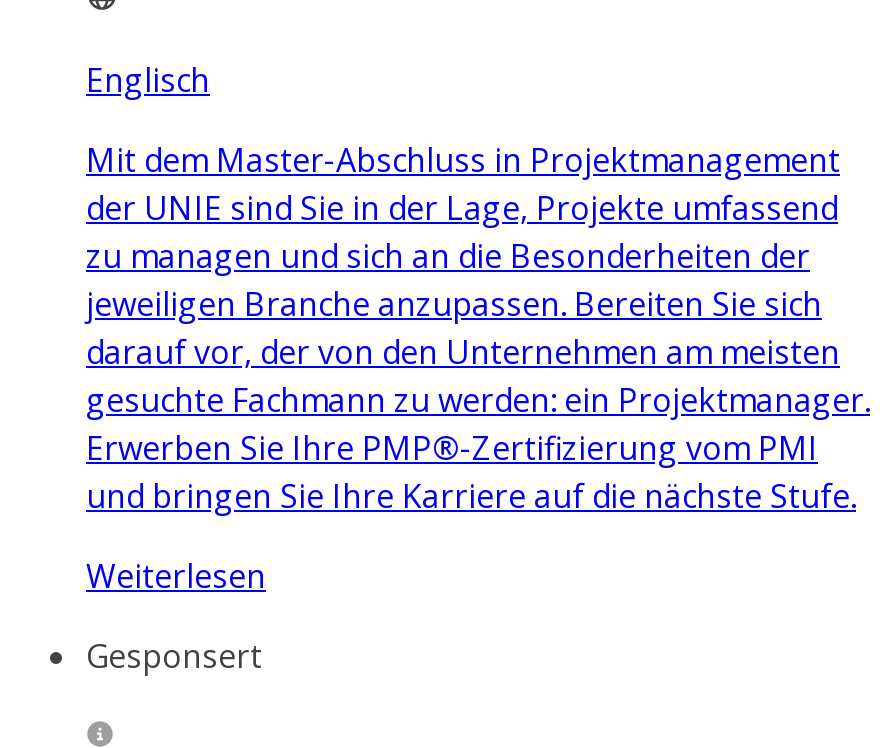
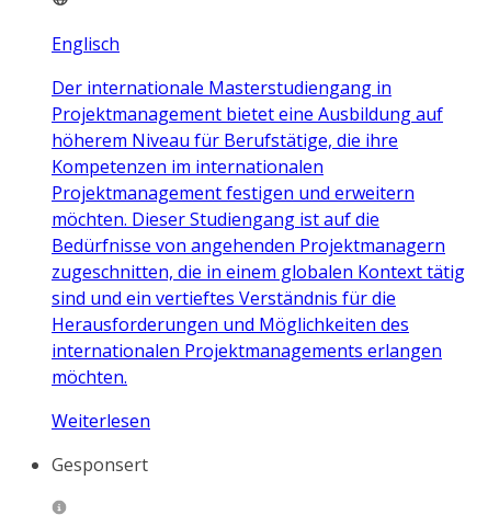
- Mit dem Master-Abschluss in Projektmanagement
- der UNIE sind Sie in der Lage, Projekte umfassend
- zu managen und sich an die Besonderheiten der
- jeweiligen Branche anzupassen. Bereiten Sie sich
- darauf vor, der von den Unternehmen am meisten
- gesuchte Fachmann zu werden: ein Projektmanager.
- Erwerben Sie Ihre PMP®-Zertifizierung vom PMI
- und bringen Sie Ihre Karriere auf die nächste Stufe.
+ Der internationale Masterstudiengang in
+ Projektmanagement bietet eine Ausbildung auf
+ höherem Niveau für Berufstätige, die ihre
+ Kompetenzen im internationalen
+ Projektmanagement festigen und erweitern
+ möchten. Dieser Studiengang ist auf die
+ Bedürfnisse von angehenden Projektmanagern
+ zugeschnitten, die in einem globalen Kontext tätig
+ sind und ein vertieftes Verständnis für die
+ Herausforderungen und Möglichkeiten des
+ internationalen Projektmanagements erlangen
+ möchten.
